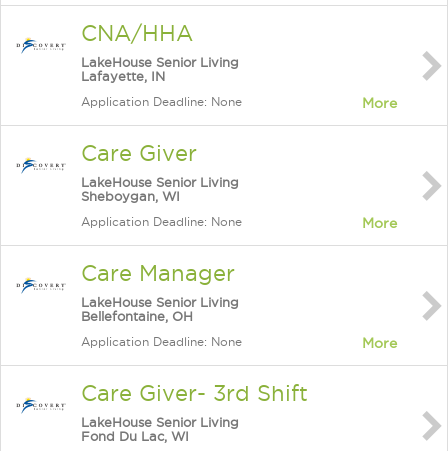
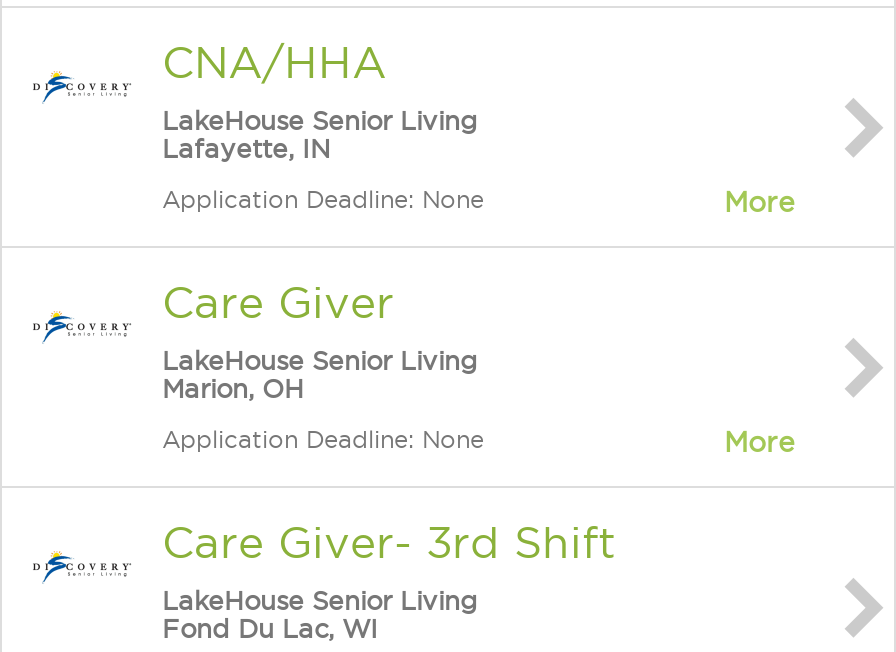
- Sheboygan, WI
- Application Deadline: None
- More
- Care Manager
- LakeHouse Senior Living
- Bellefontaine, OH
+ Marion, OH
